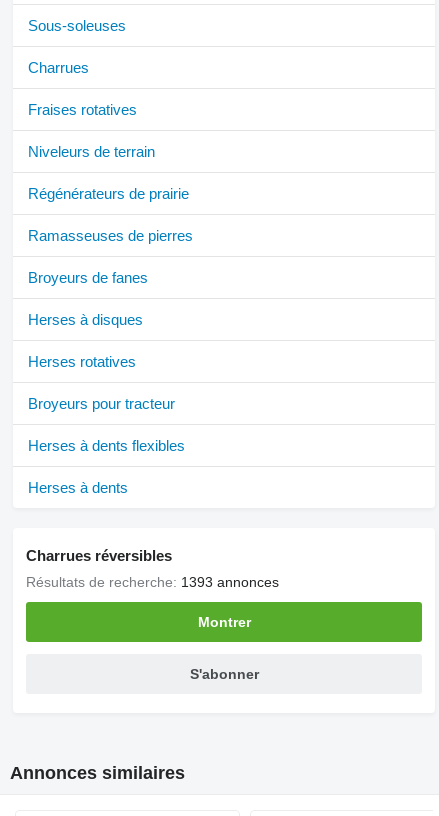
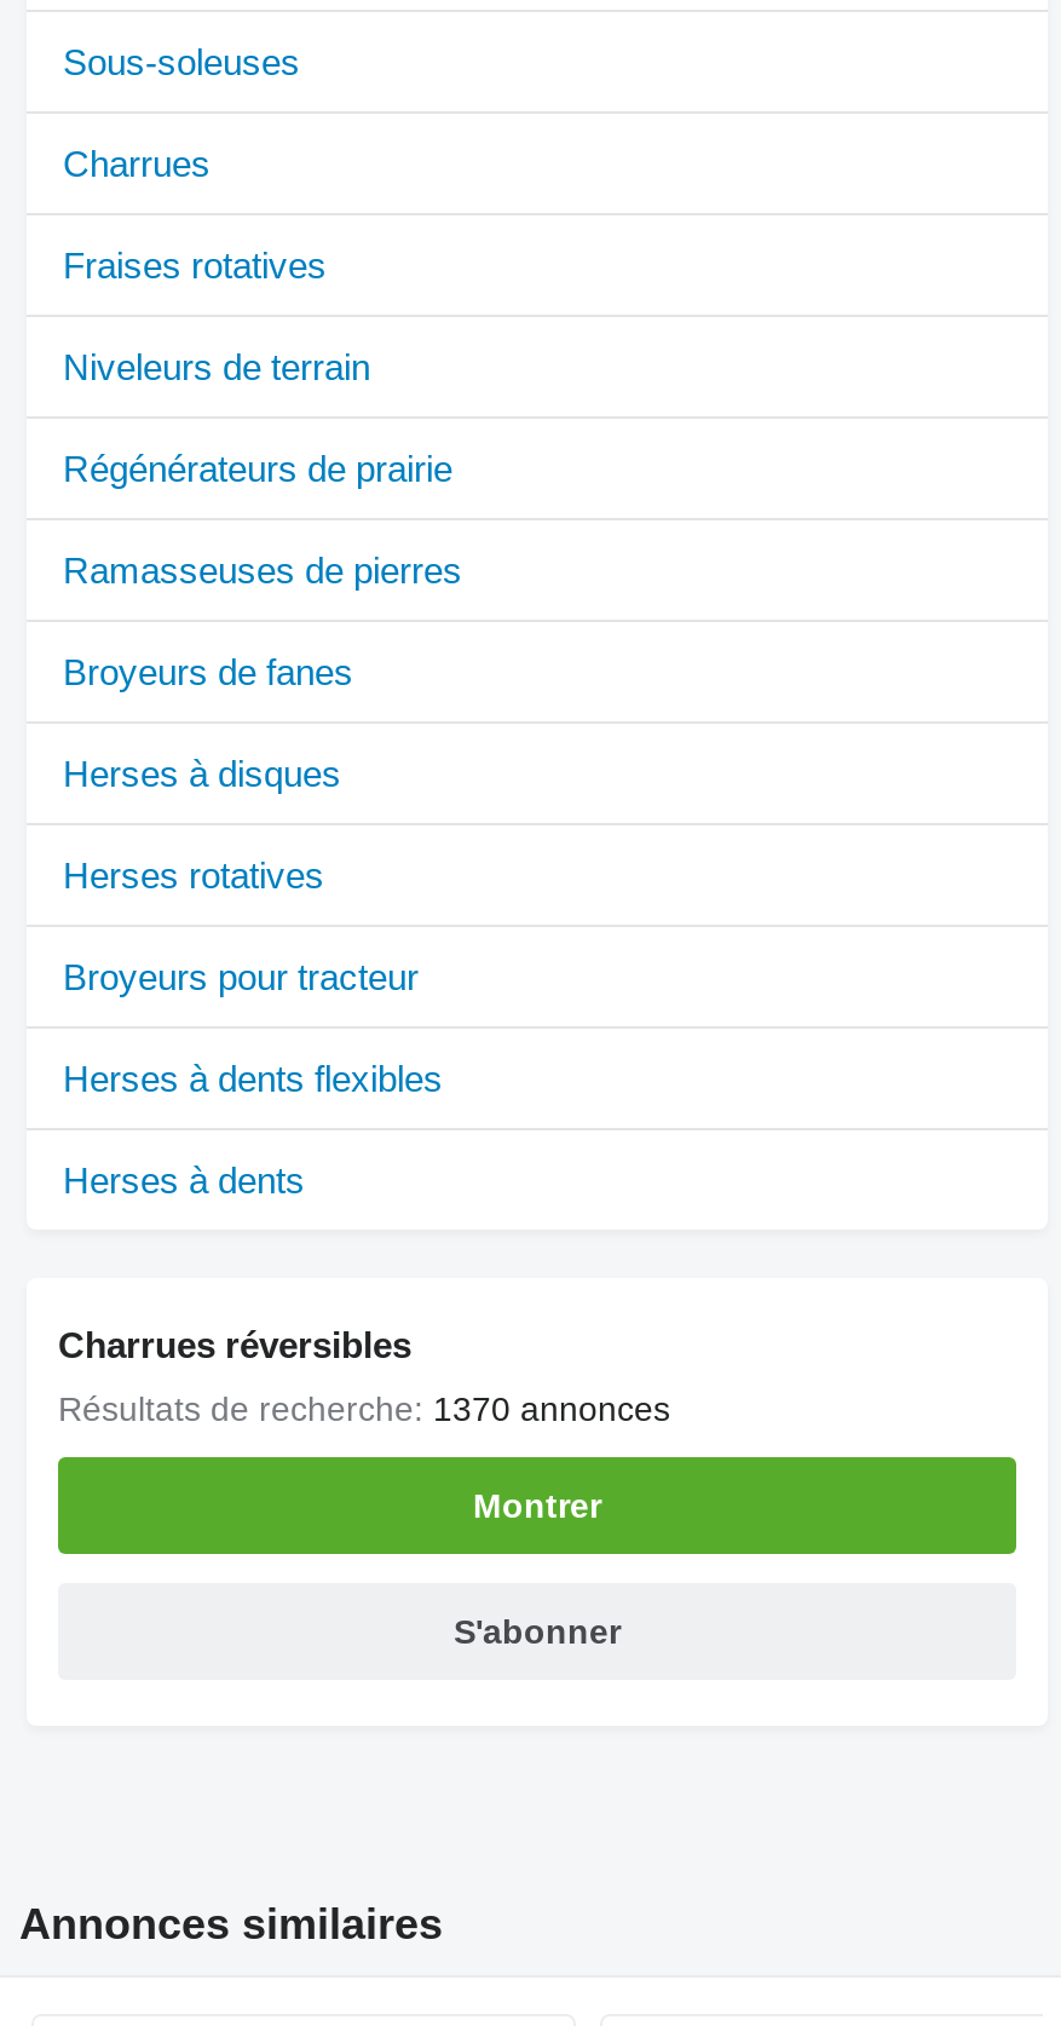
- Résultats de recherche: 1393 annonces
+ Résultats de recherche: 1370 annonces
